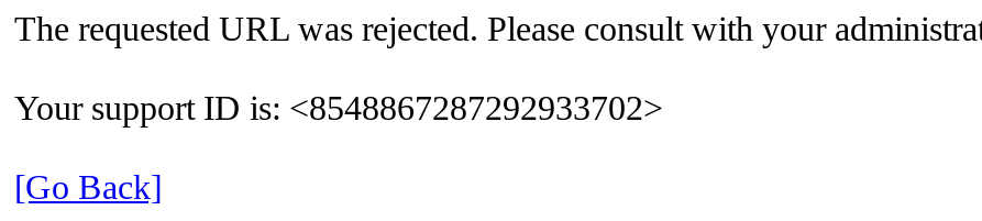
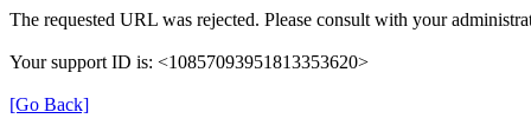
- Your support ID is: <8548867287292933702>
+ Your support ID is: <10857093951813353620>
